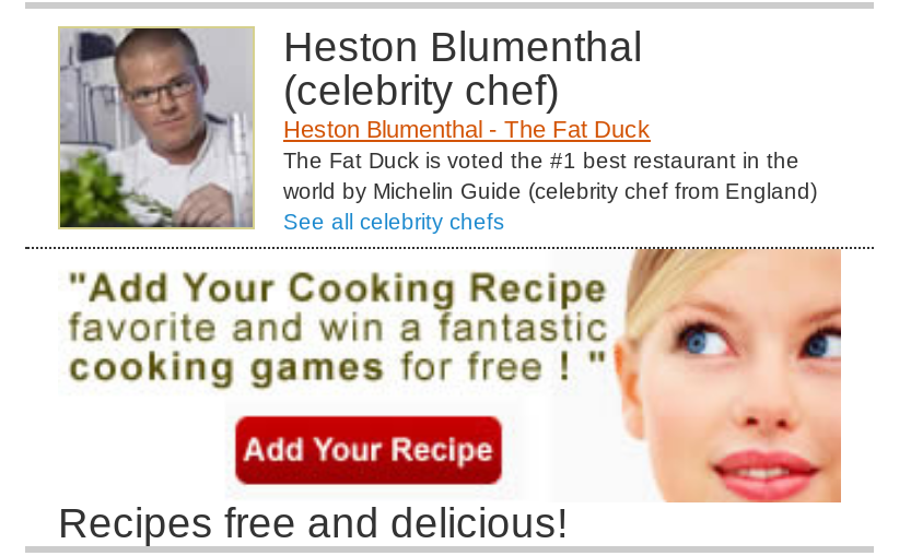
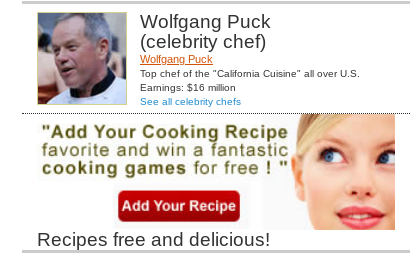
- [image]
- Heston Blumenthal
+ [image]
+ Wolfgang Puck

- Heston Blumenthal - The Fat Duck
- The Fat Duck is voted the #1 best restaurant in the
- world by Michelin Guide (celebrity chef from England)
+ Wolfgang Puck
+ Top chef of the "California Cuisine" all over U.S.
+ Earnings: $16 million
